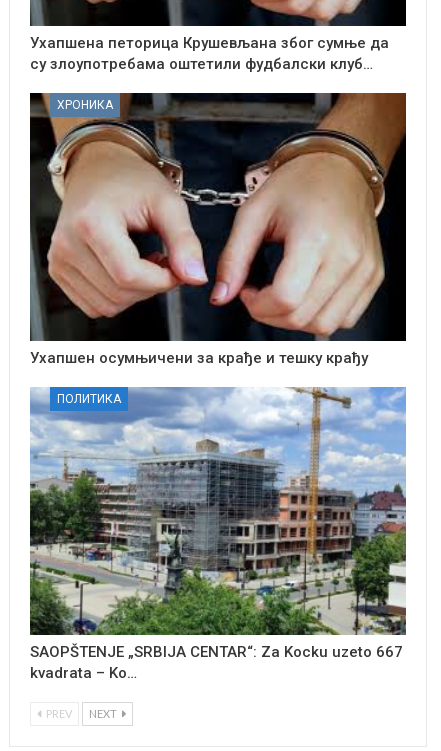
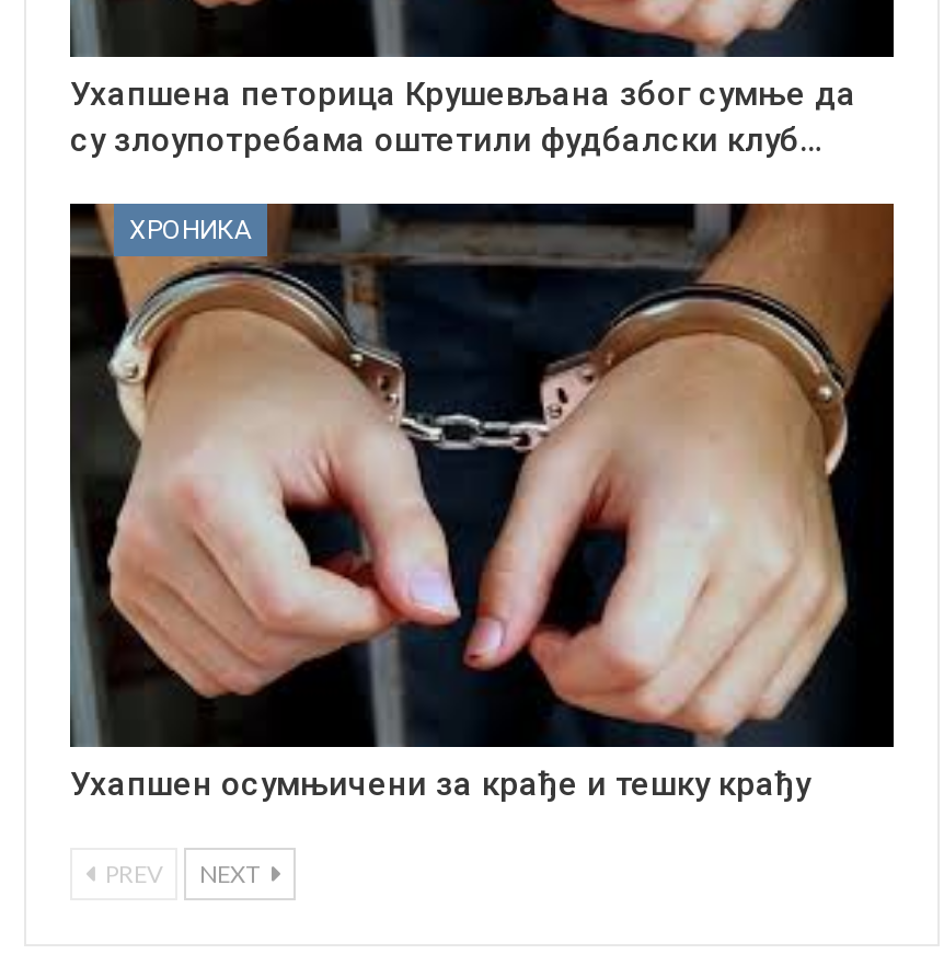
- [image]
- ПОЛИТИКА

- SAOPŠTENJE „SRBIJA CENTAR“: Za Kocku uzeto 667
- kvadrata – Ko…
